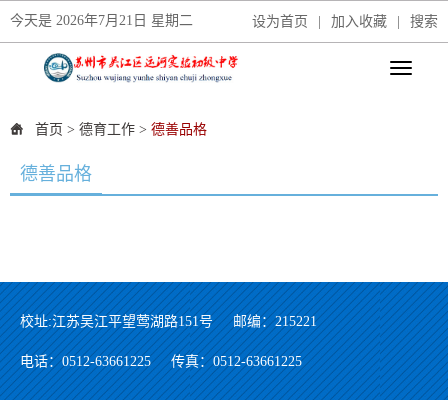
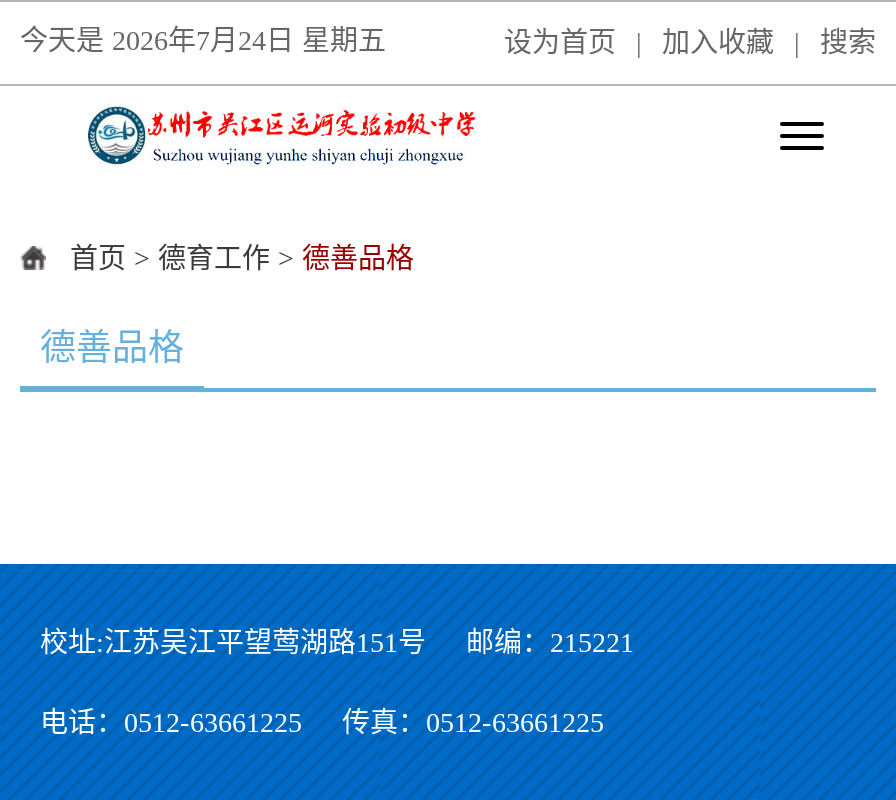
- 今天是2026年7月21日 星期二
+ 今天是2026年7月24日 星期五
